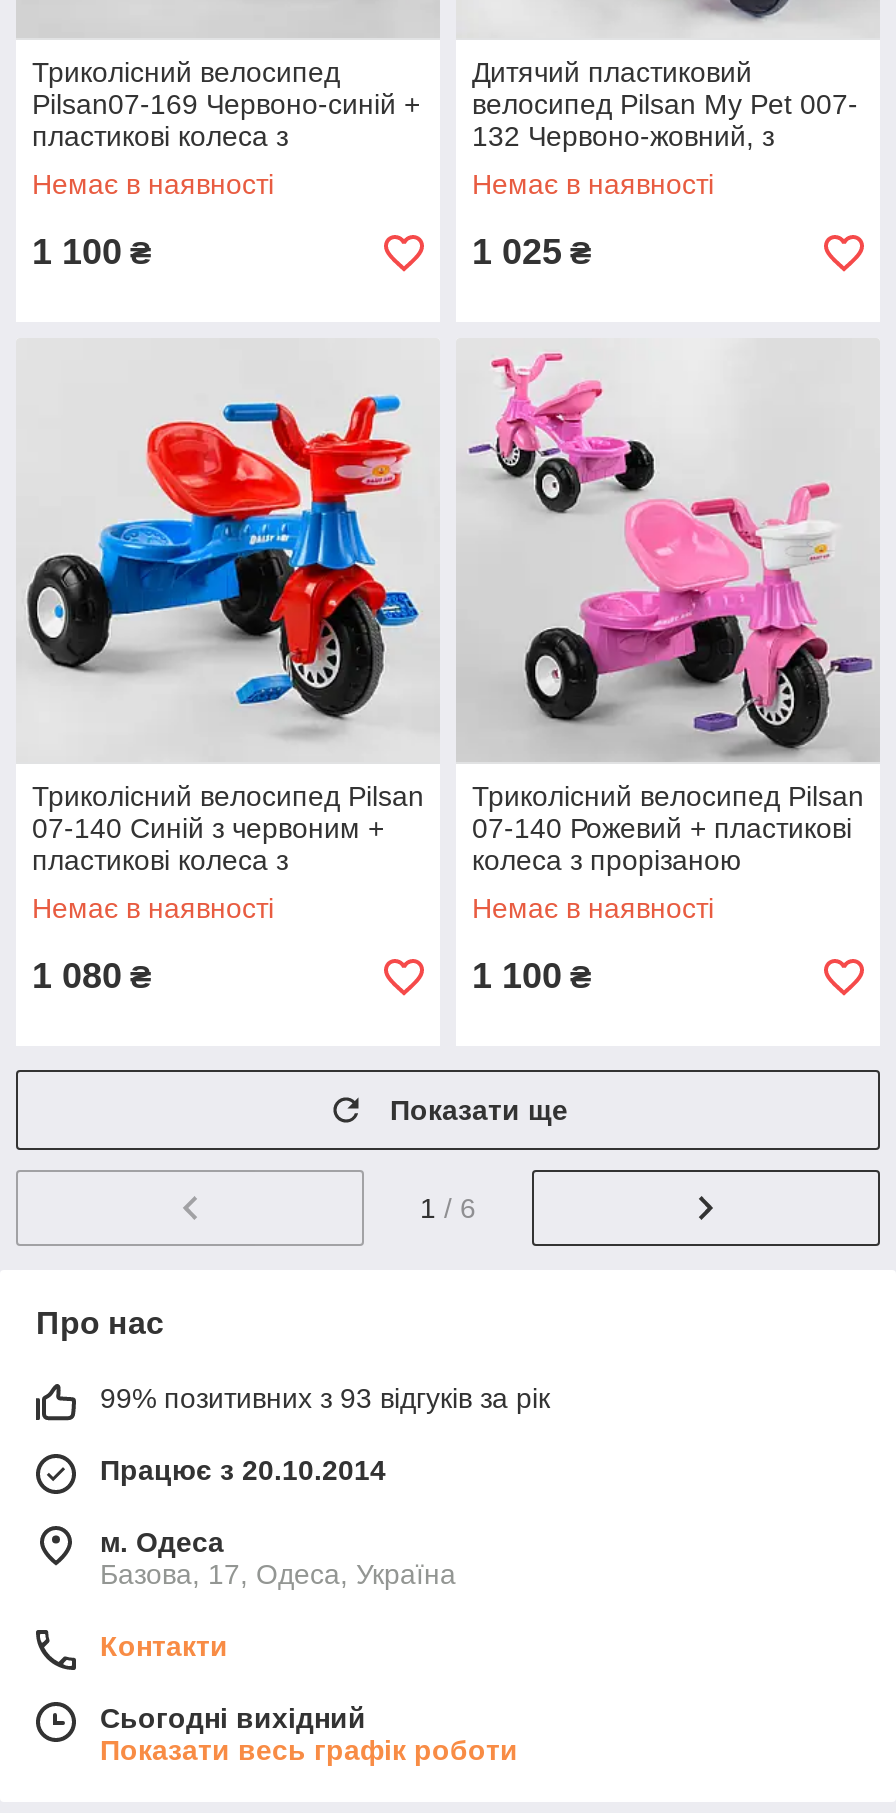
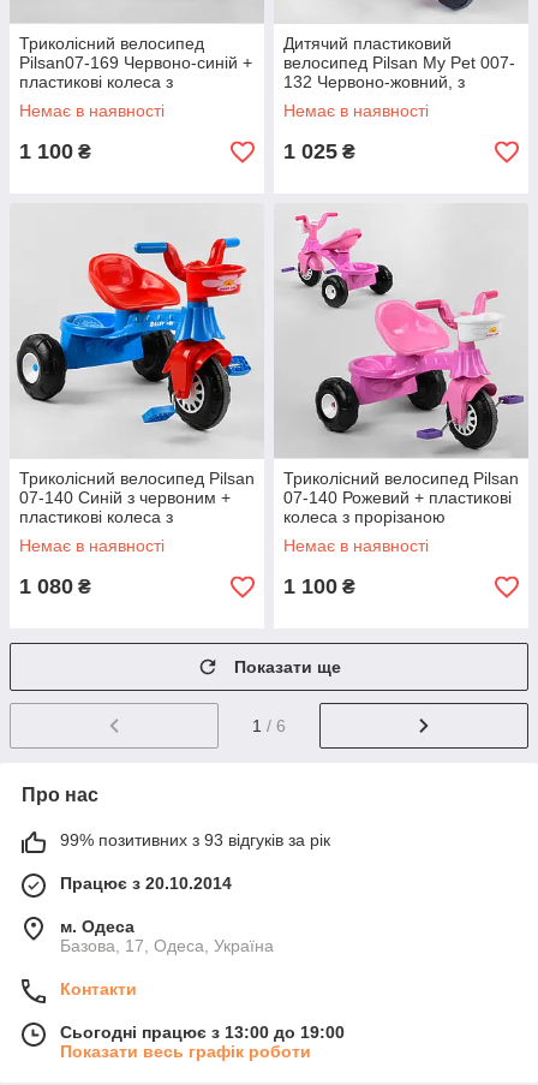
- Сьогодні вихідний
+ Сьогодні працює з 13:00 до 19:00
